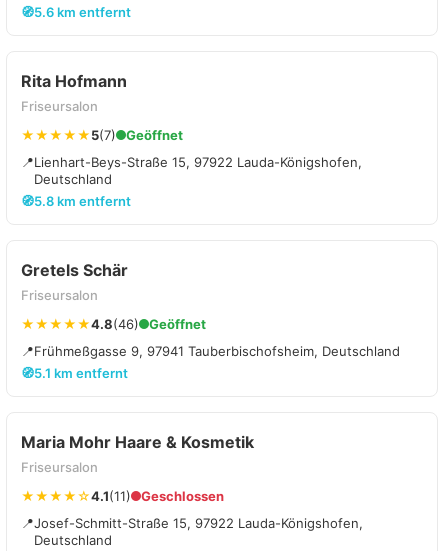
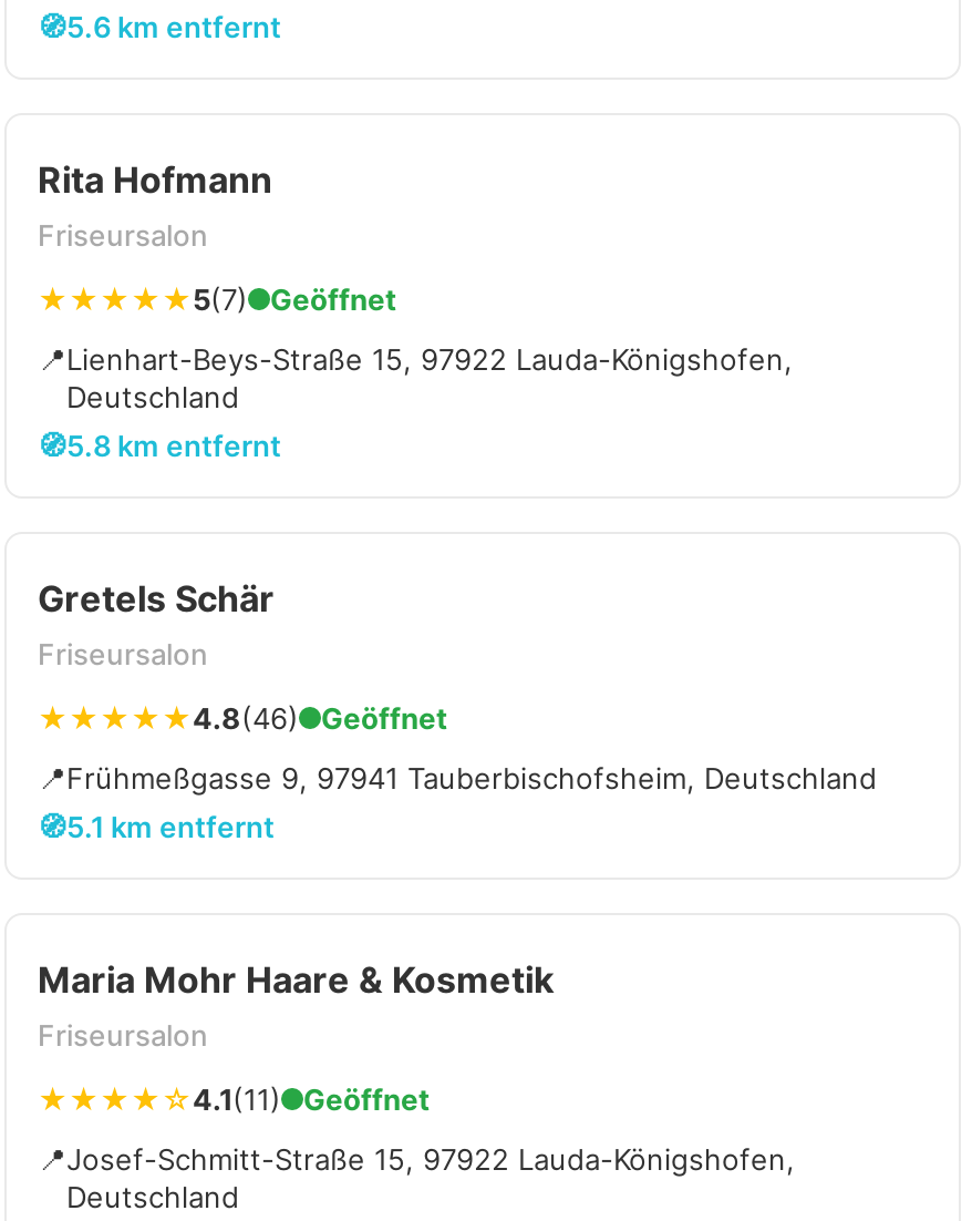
- Geschlossen
+ Geöffnet
